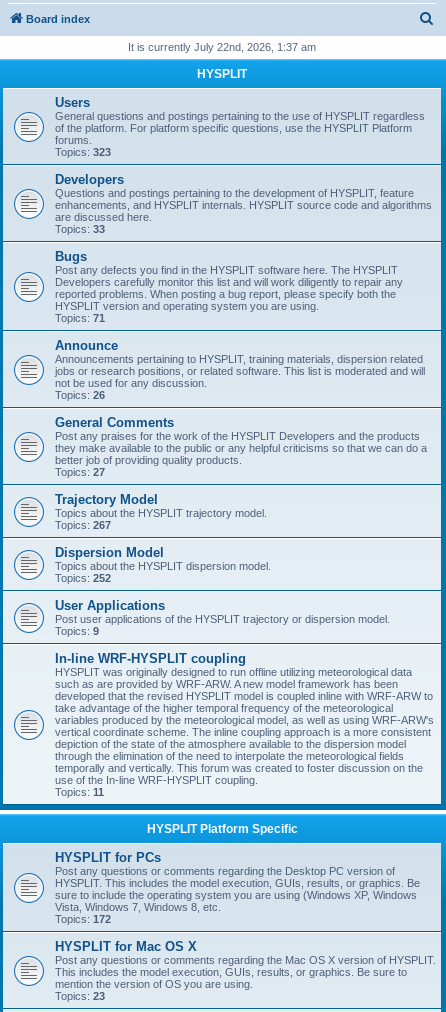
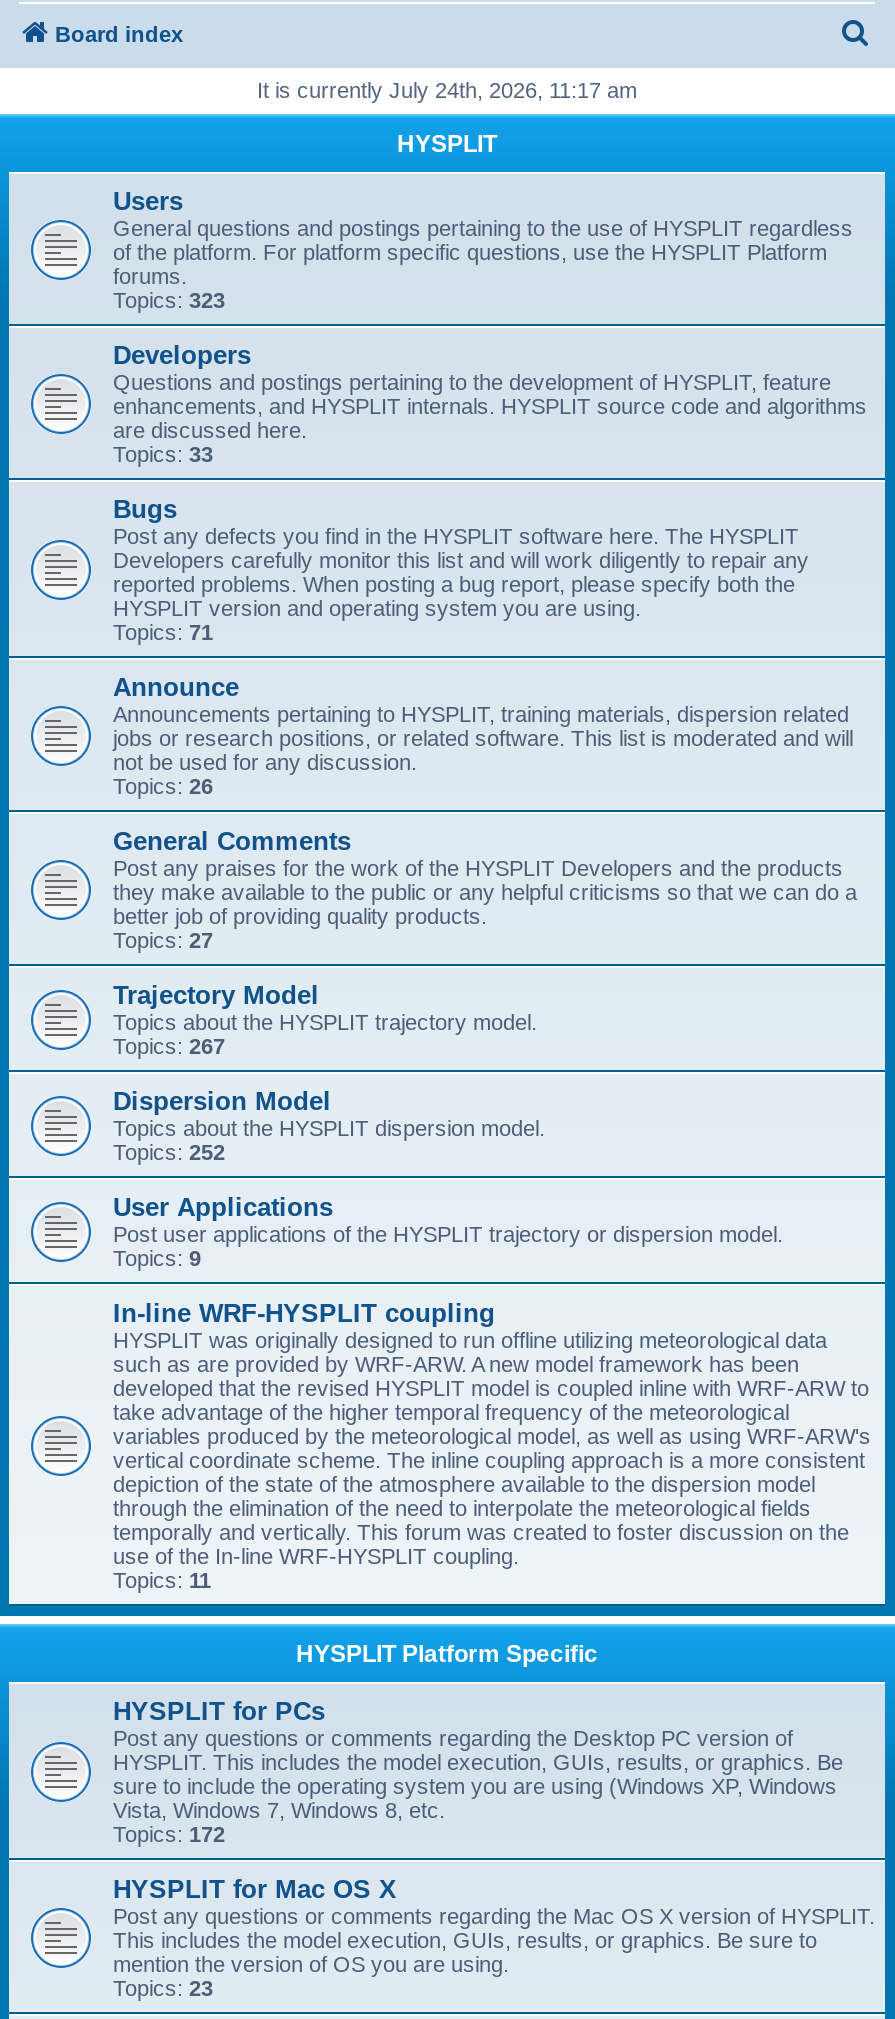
- It is currently July 22nd, 2026, 1:37 am
+ It is currently July 24th, 2026, 11:17 am
